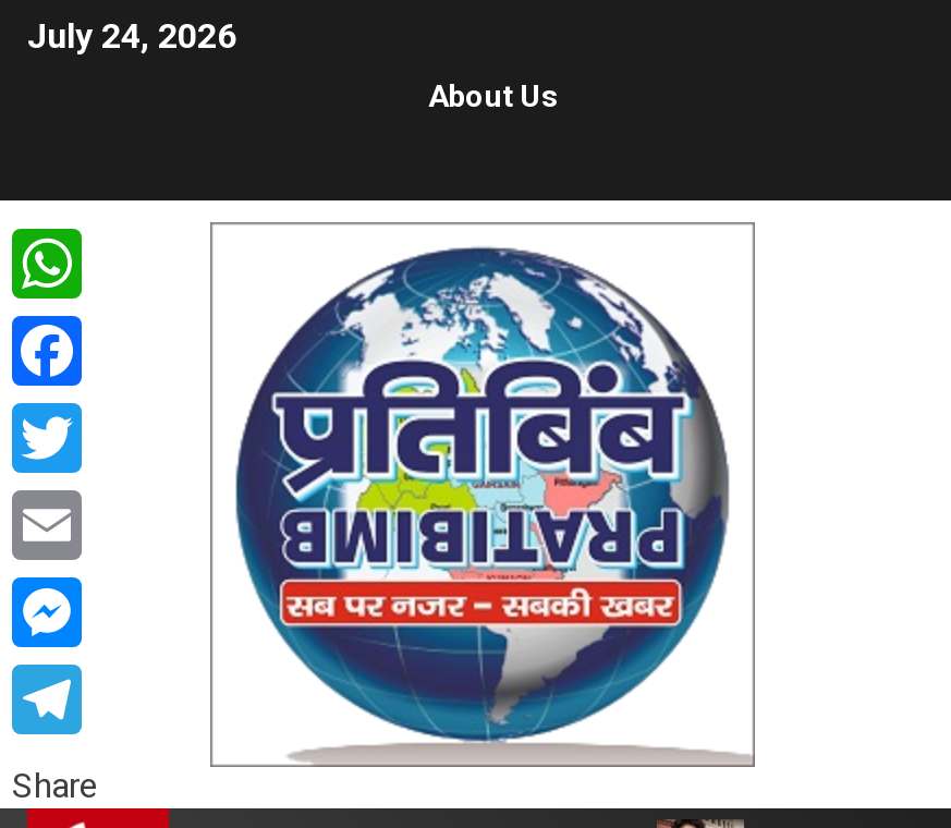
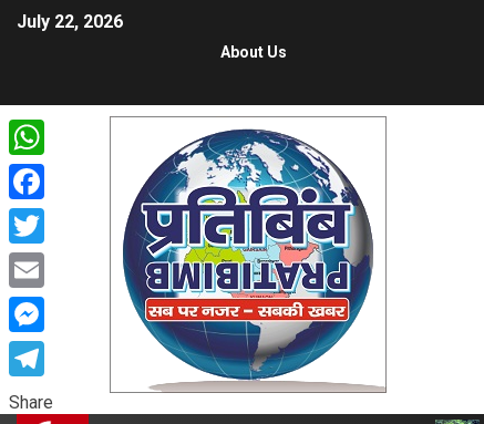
- July 24, 2026
+ July 22, 2026
